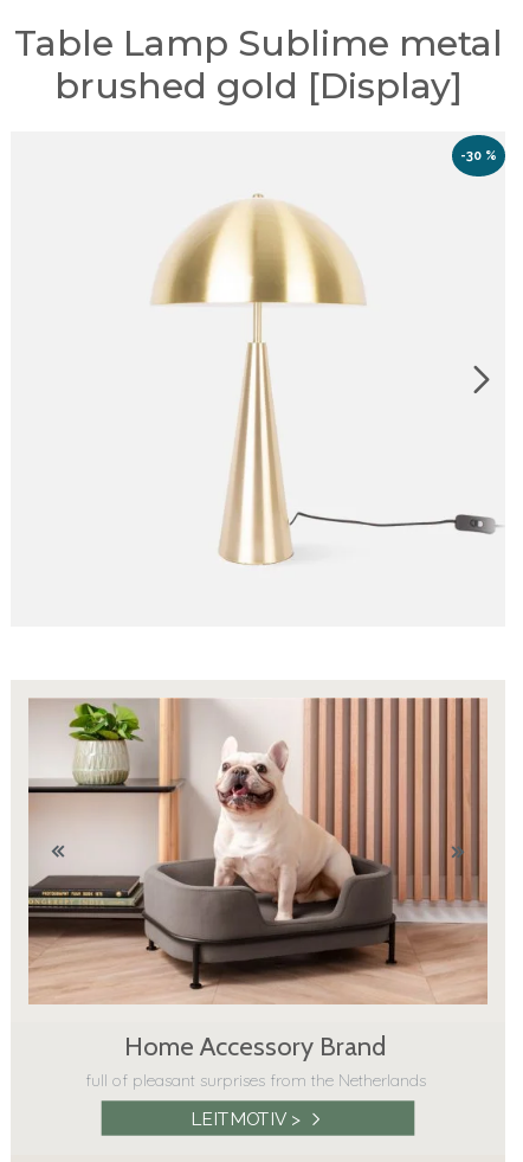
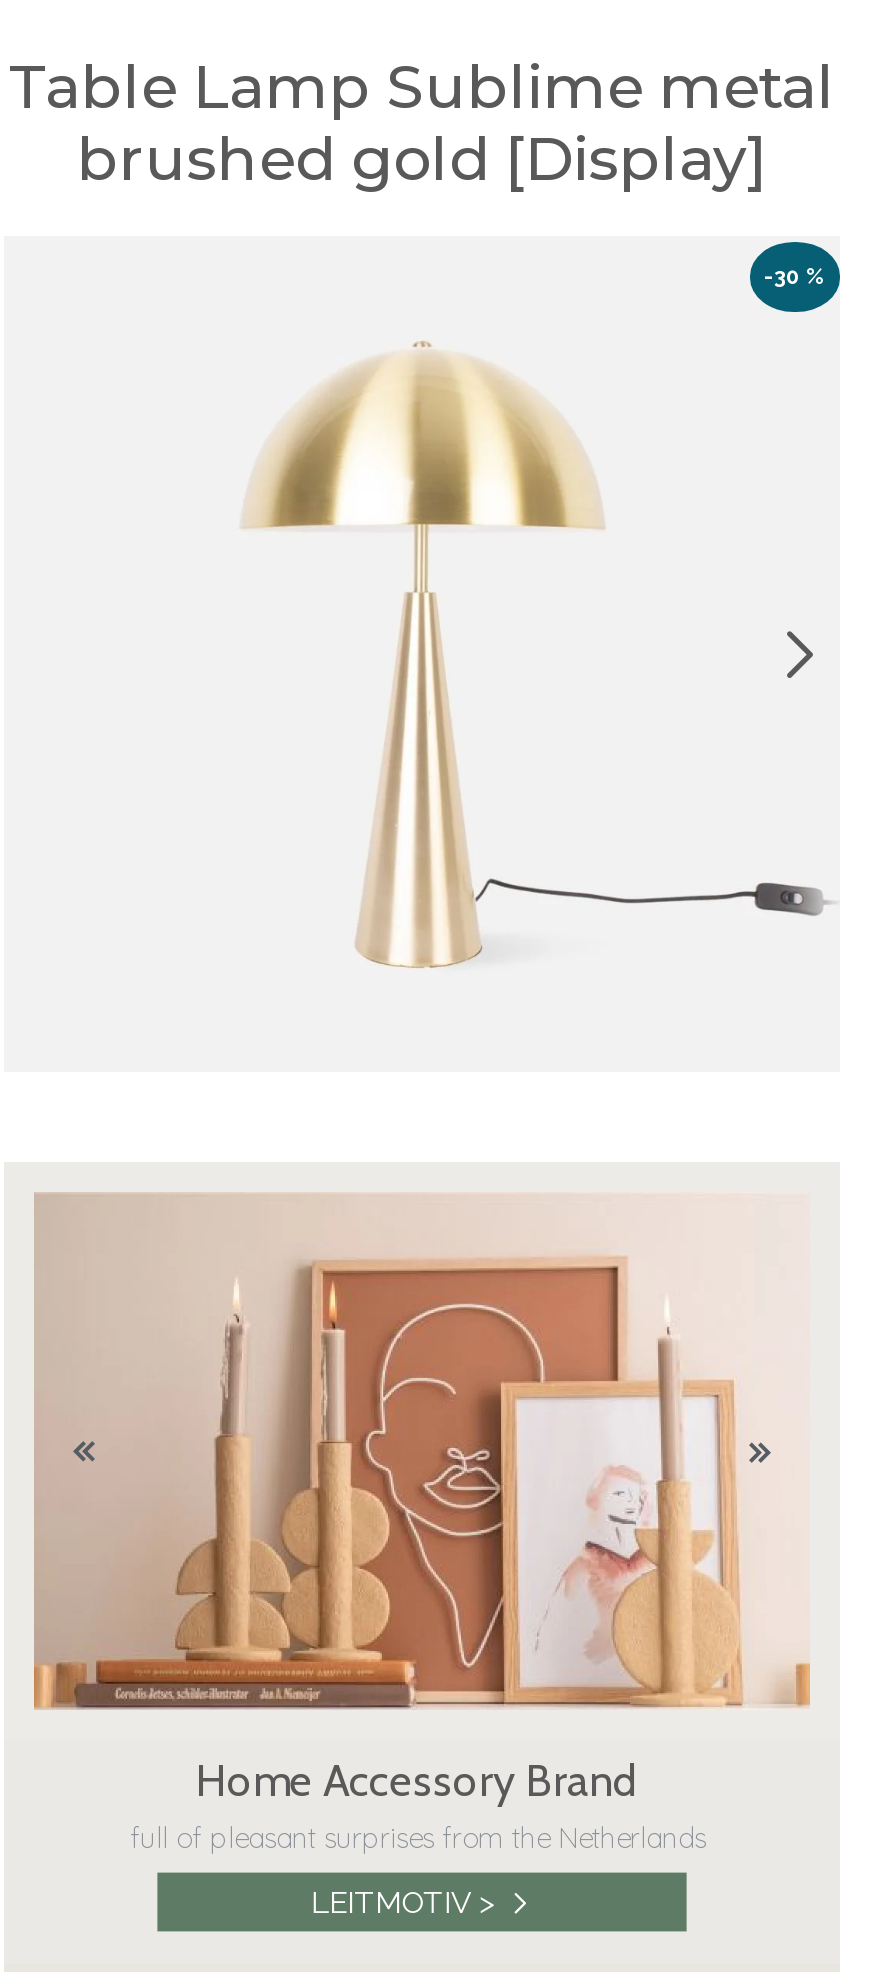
- [image]
+ [image]
